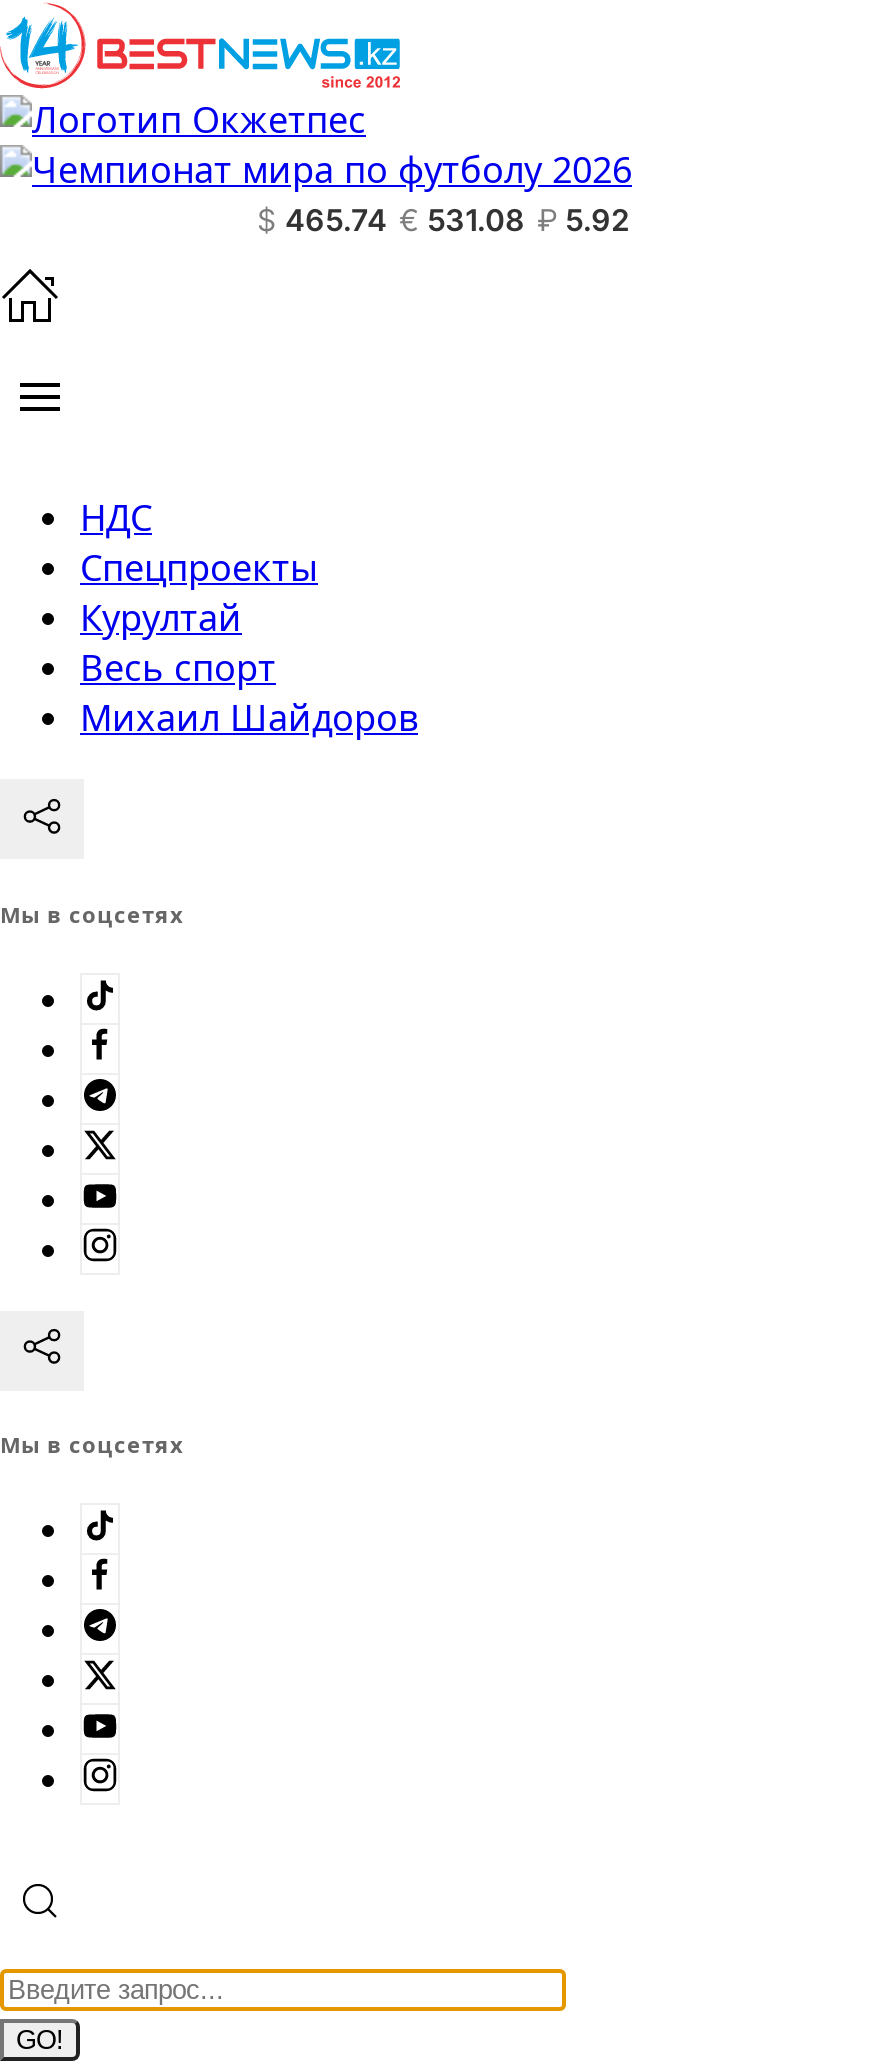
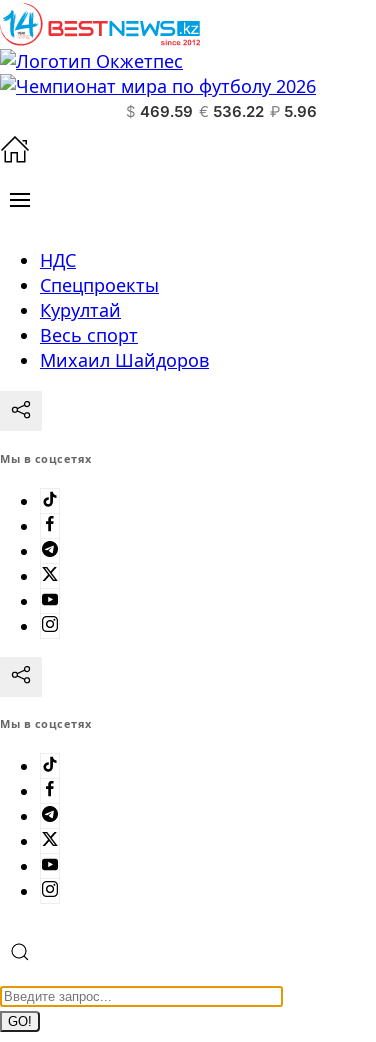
- $ 465.74 € 531.08 ₽ 5.92
+ $ 469.59 € 536.22 ₽ 5.96
